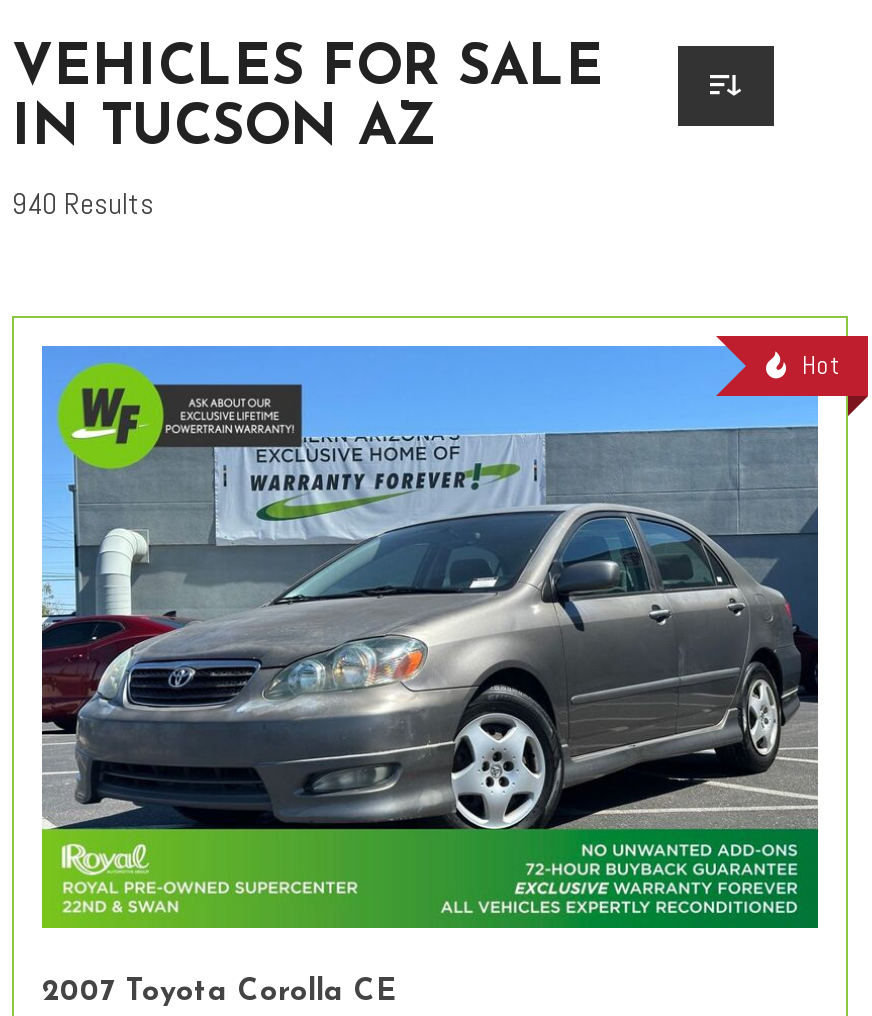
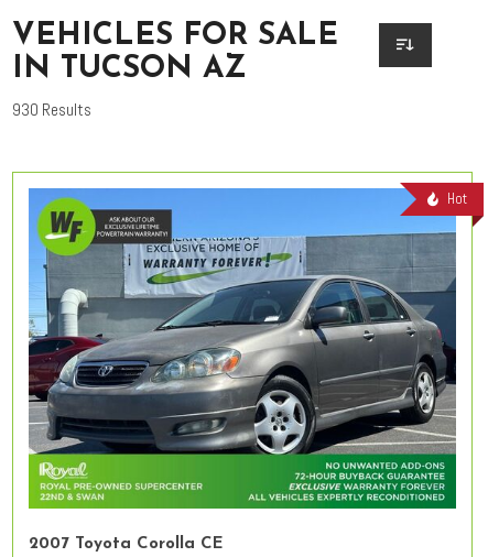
- 940 Results
+ 930 Results
